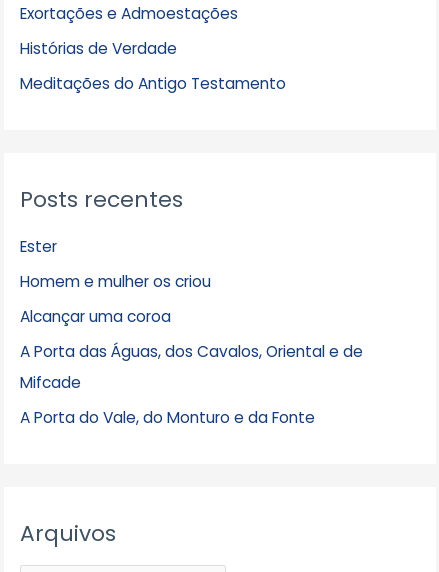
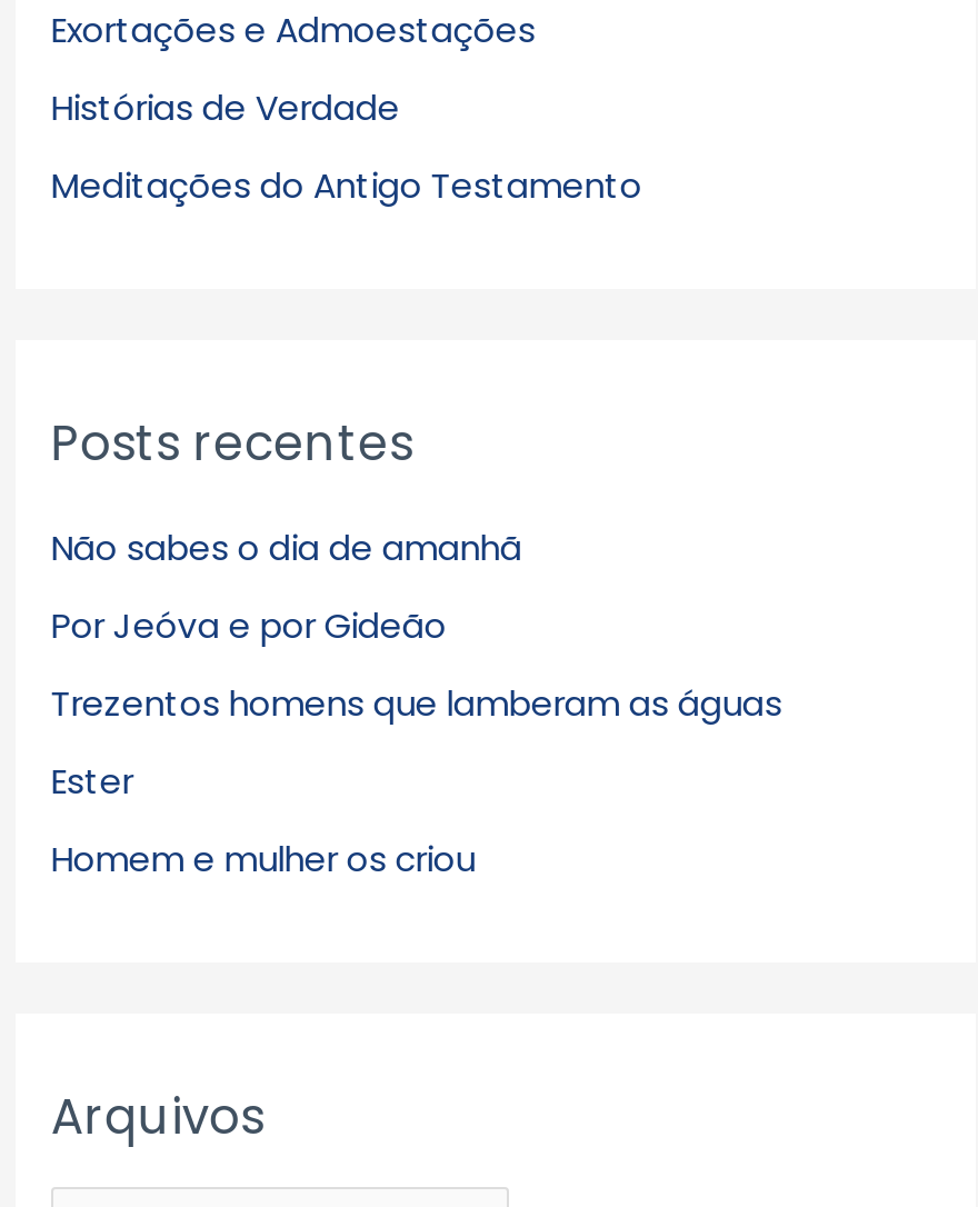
+ Não sabes o dia de amanhã
+ Por Jeóva e por Gideão
+ Trezentos homens que lamberam as águas

moved down: Ester | Homem e mulher os criou

- Alcançar uma coroa
- A Porta das Águas, dos Cavalos, Oriental e de
- Mifcade
- A Porta do Vale, do Monturo e da Fonte
